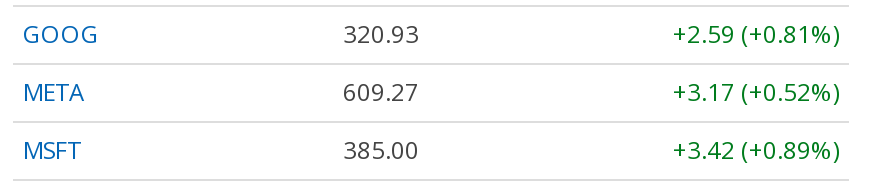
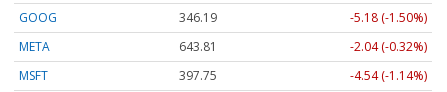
- 320.93
+ 346.19

- +2.59 (+0.81%)
+ -5.18 (-1.50%)

- 609.27
+ 643.81

- +3.17 (+0.52%)
+ -2.04 (-0.32%)

- 385.00
+ 397.75

- +3.42 (+0.89%)
+ -4.54 (-1.14%)
